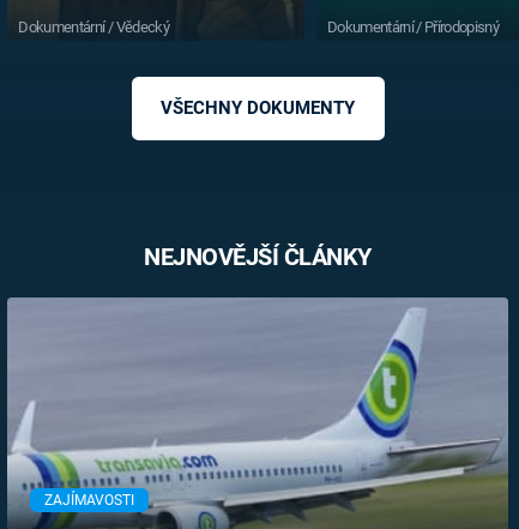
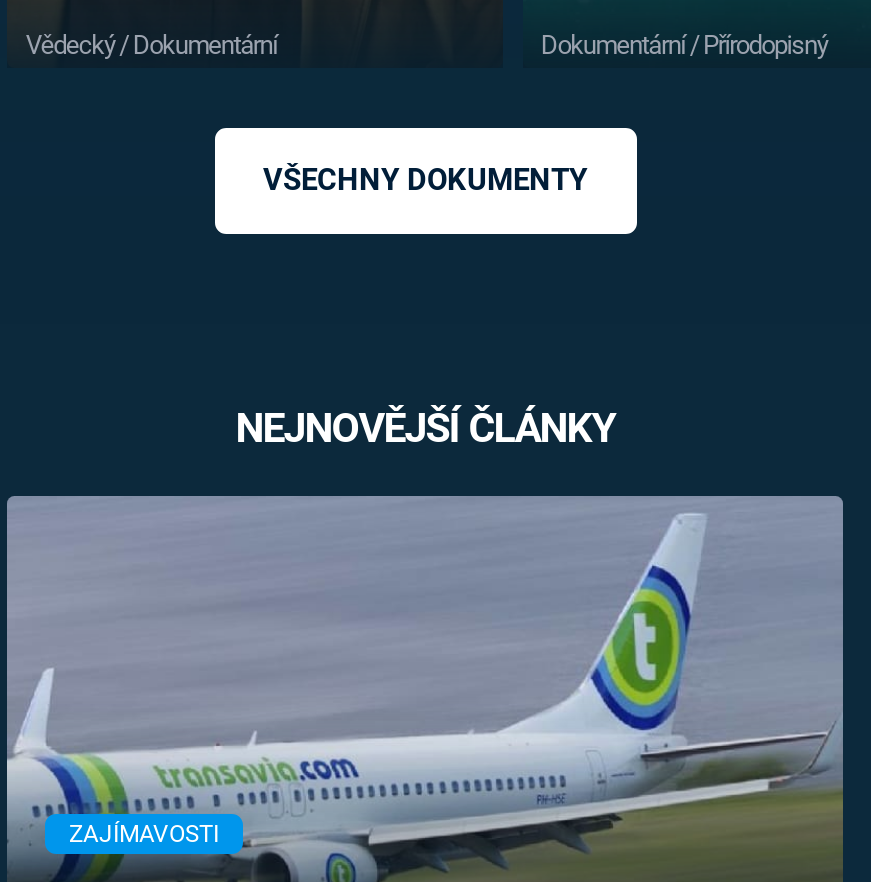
- Dokumentární / Vědecký
+ Vědecký / Dokumentární
